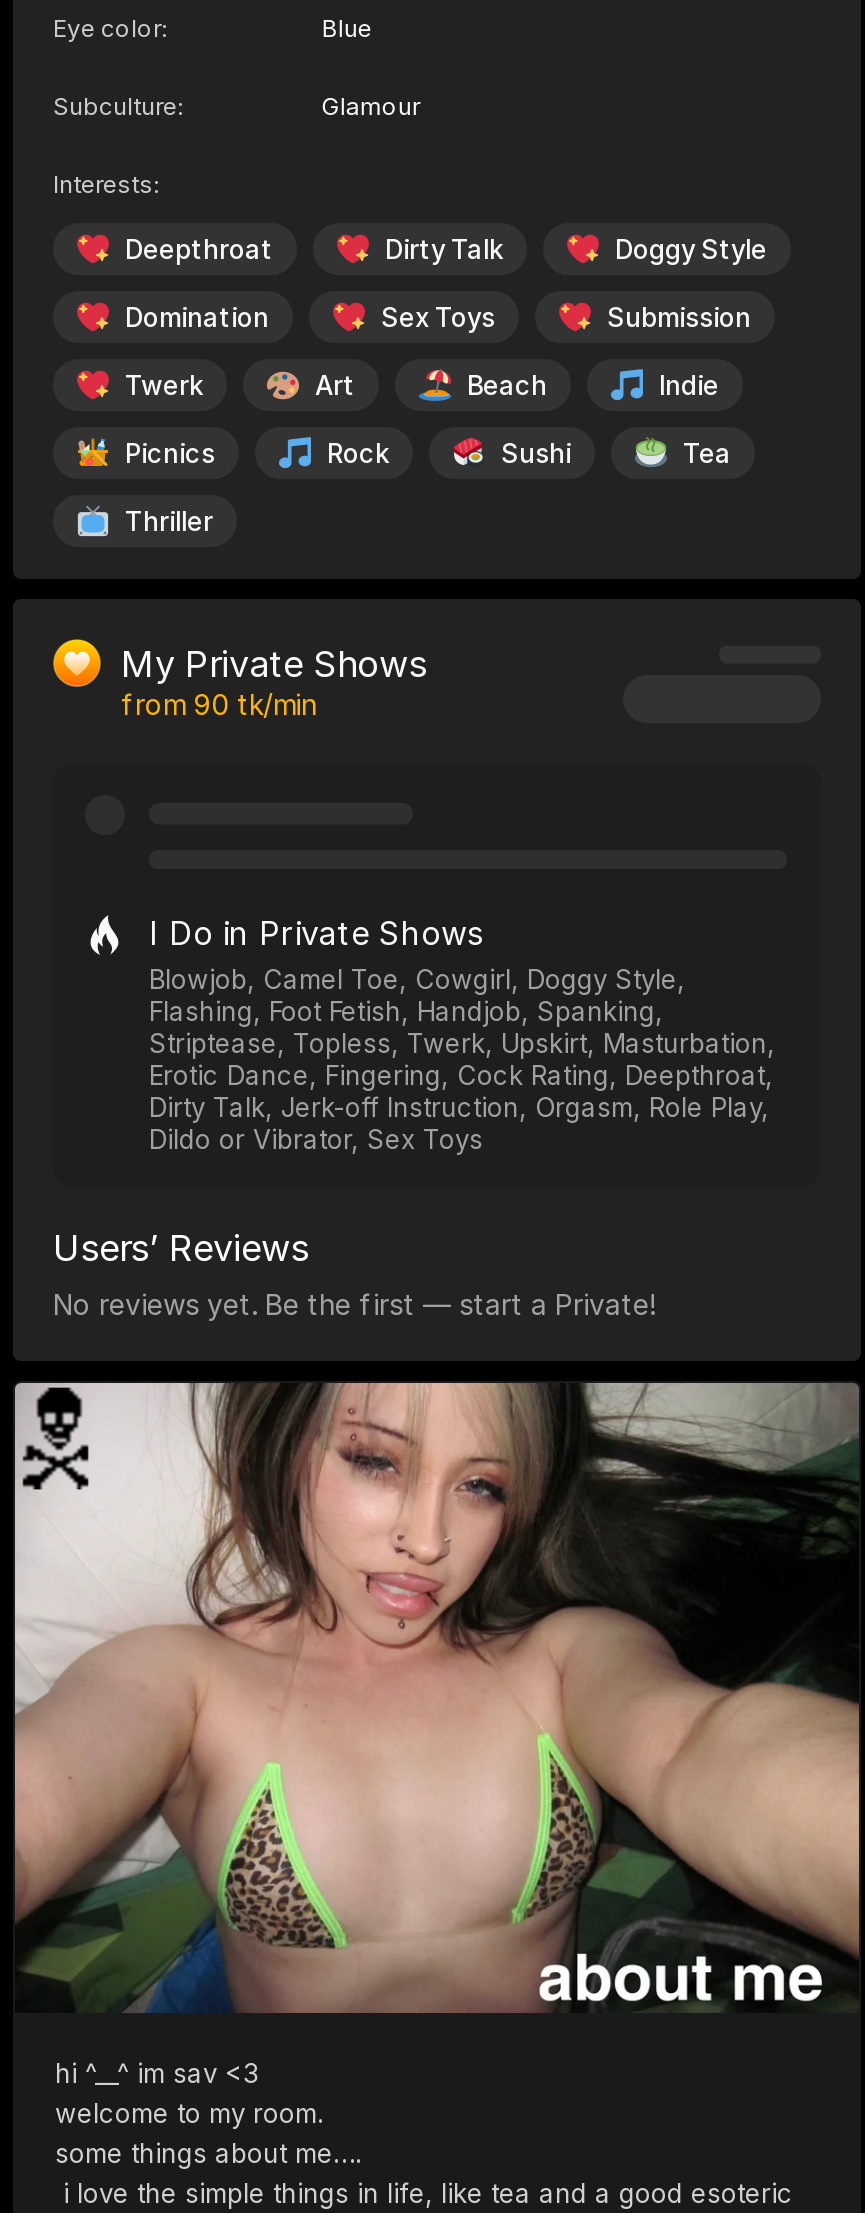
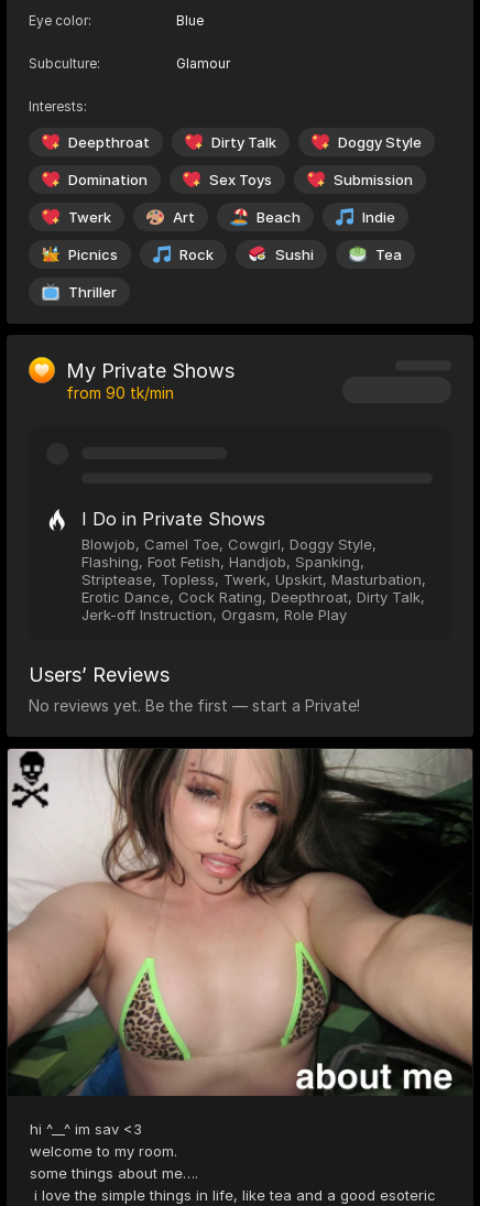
- Erotic Dance, Fingering, Cock Rating, Deepthroat,
- Dirty Talk, Jerk-off Instruction, Orgasm, Role Play,
- Dildo or Vibrator, Sex Toys
+ Erotic Dance, Cock Rating, Deepthroat, Dirty Talk,
+ Jerk-off Instruction, Orgasm, Role Play
